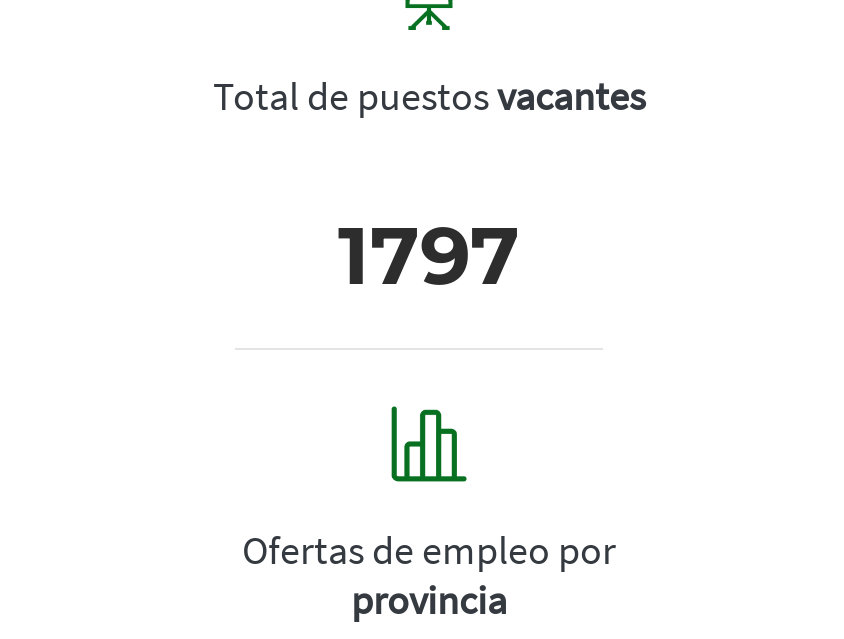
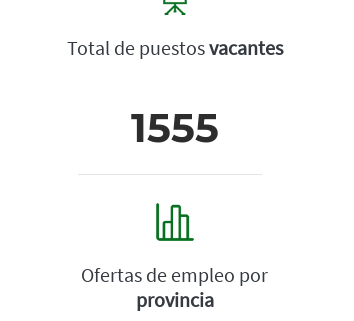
- 1797
+ 1555
